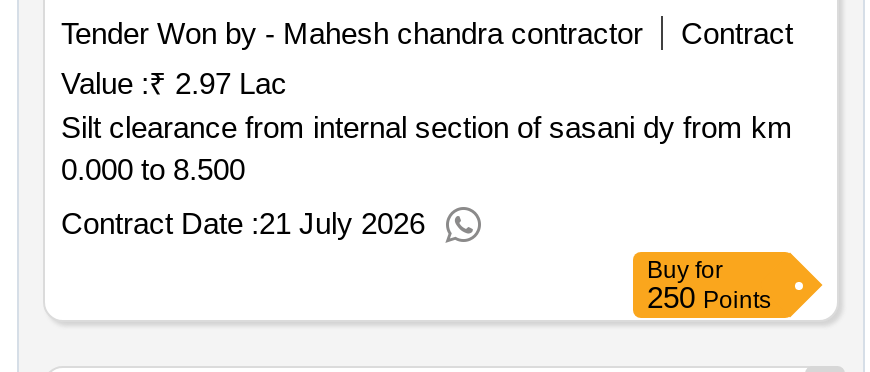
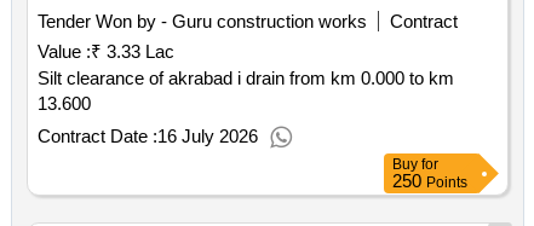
- Tender Won by - Mahesh chandra contractor
+ Tender Won by - Guru construction works

- Value : ₹ 2.97 Lac
- Silt clearance from internal section of sasani dy from km
- 0.000 to 8.500
+ Value : ₹ 3.33 Lac
+ Silt clearance of akrabad i drain from km 0.000 to km
+ 13.600

- Contract Date : 21 July 2026
+ Contract Date : 16 July 2026
